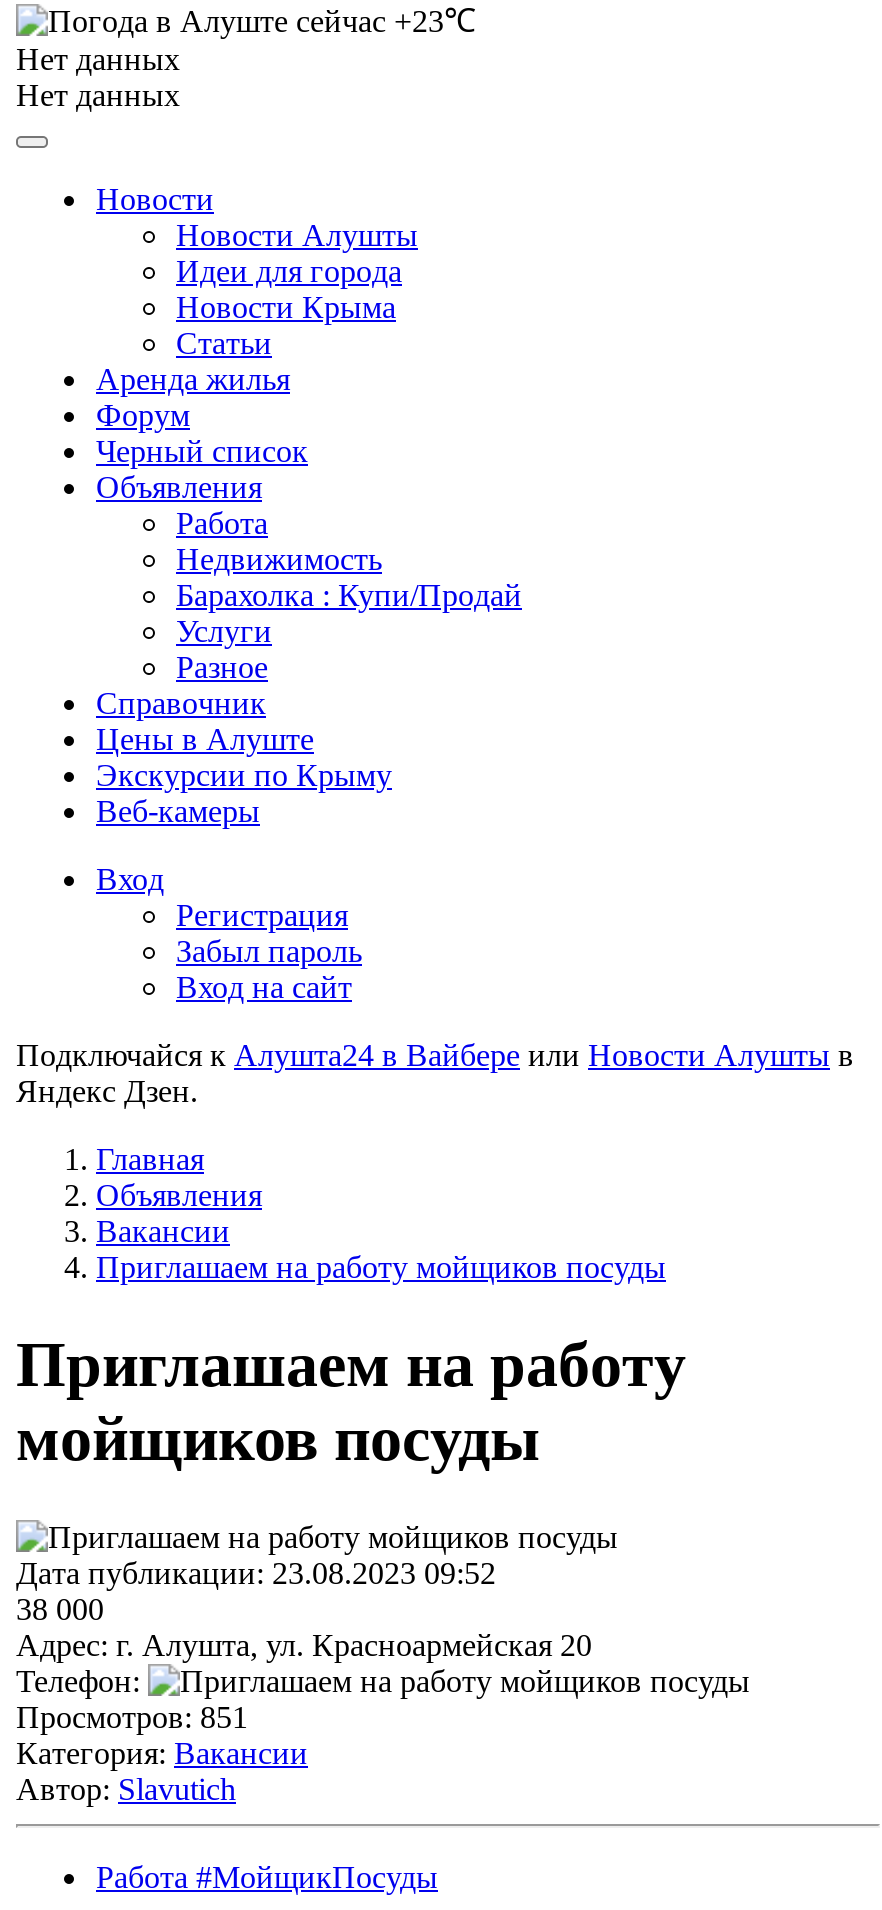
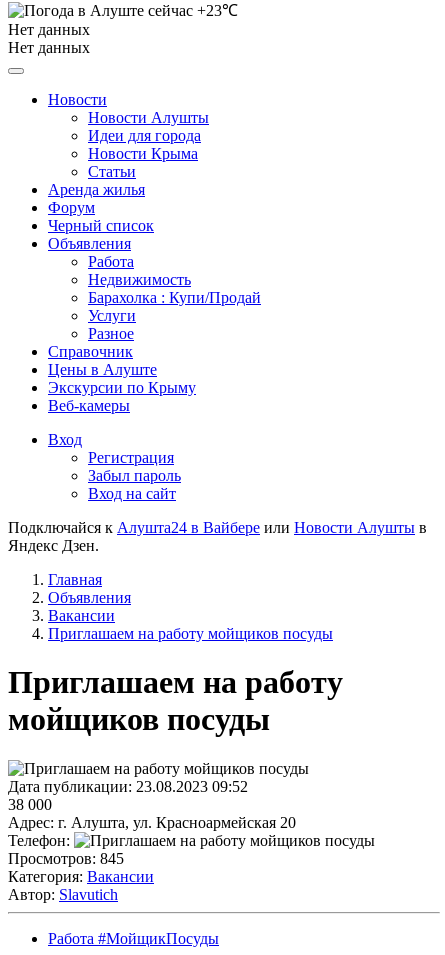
- Просмотров: 851
+ Просмотров: 845
